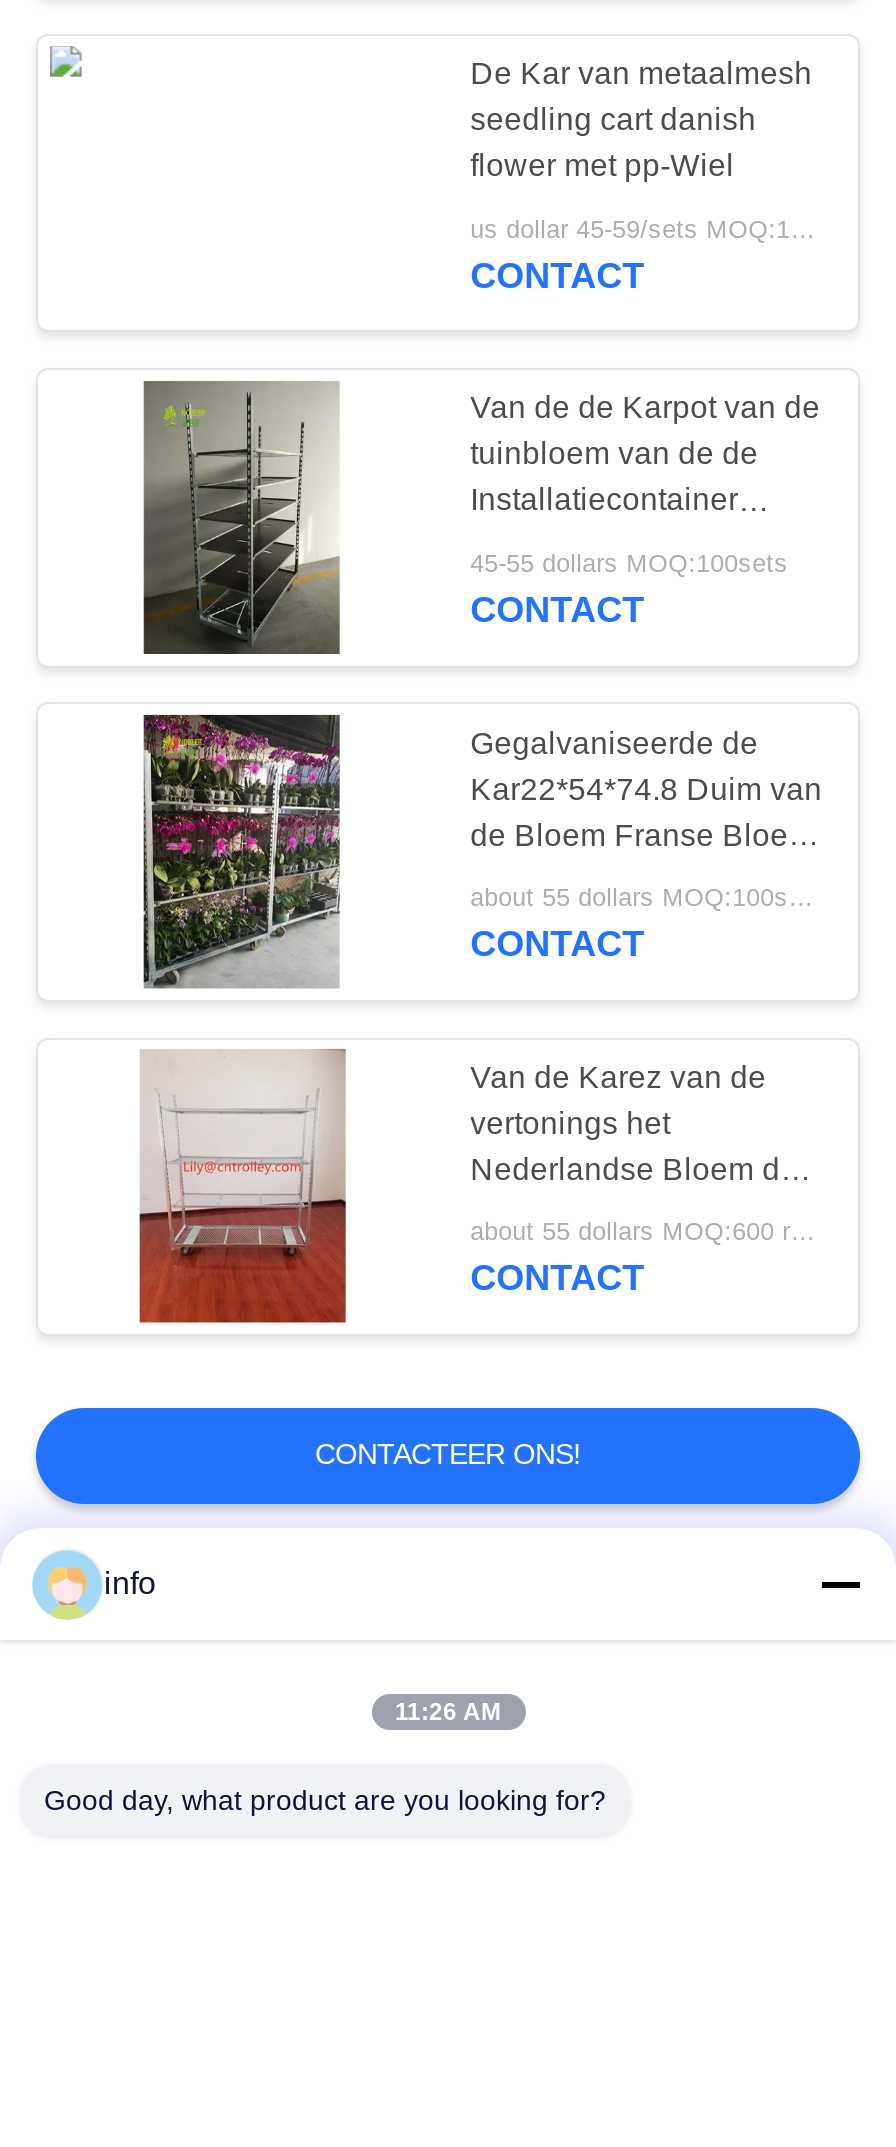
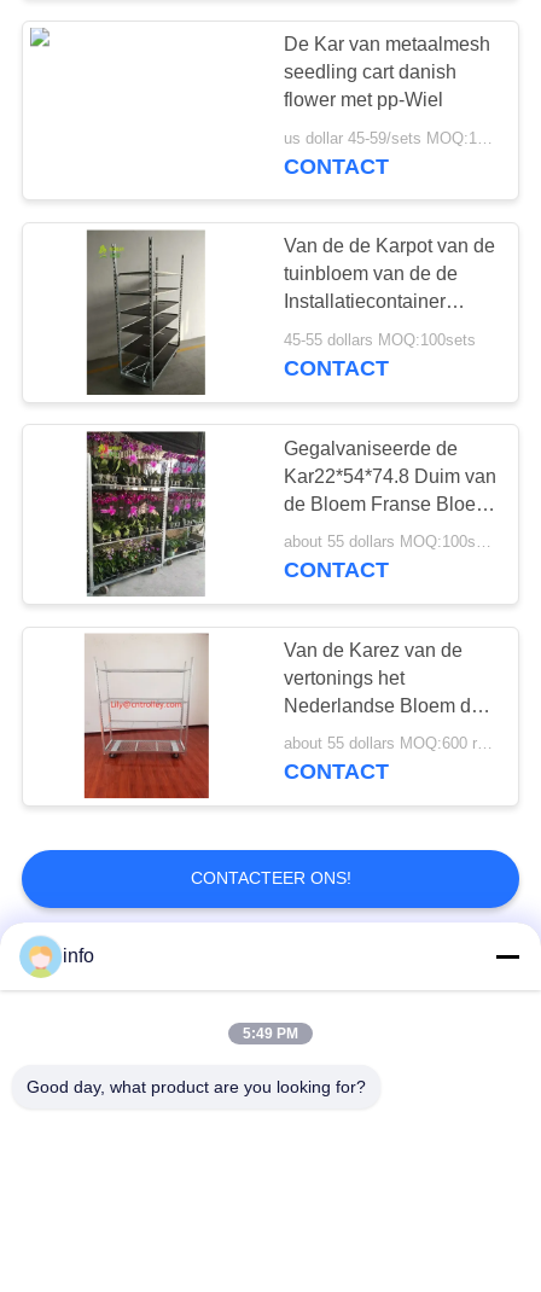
- 11:26 AM
+ 5:49 PM
